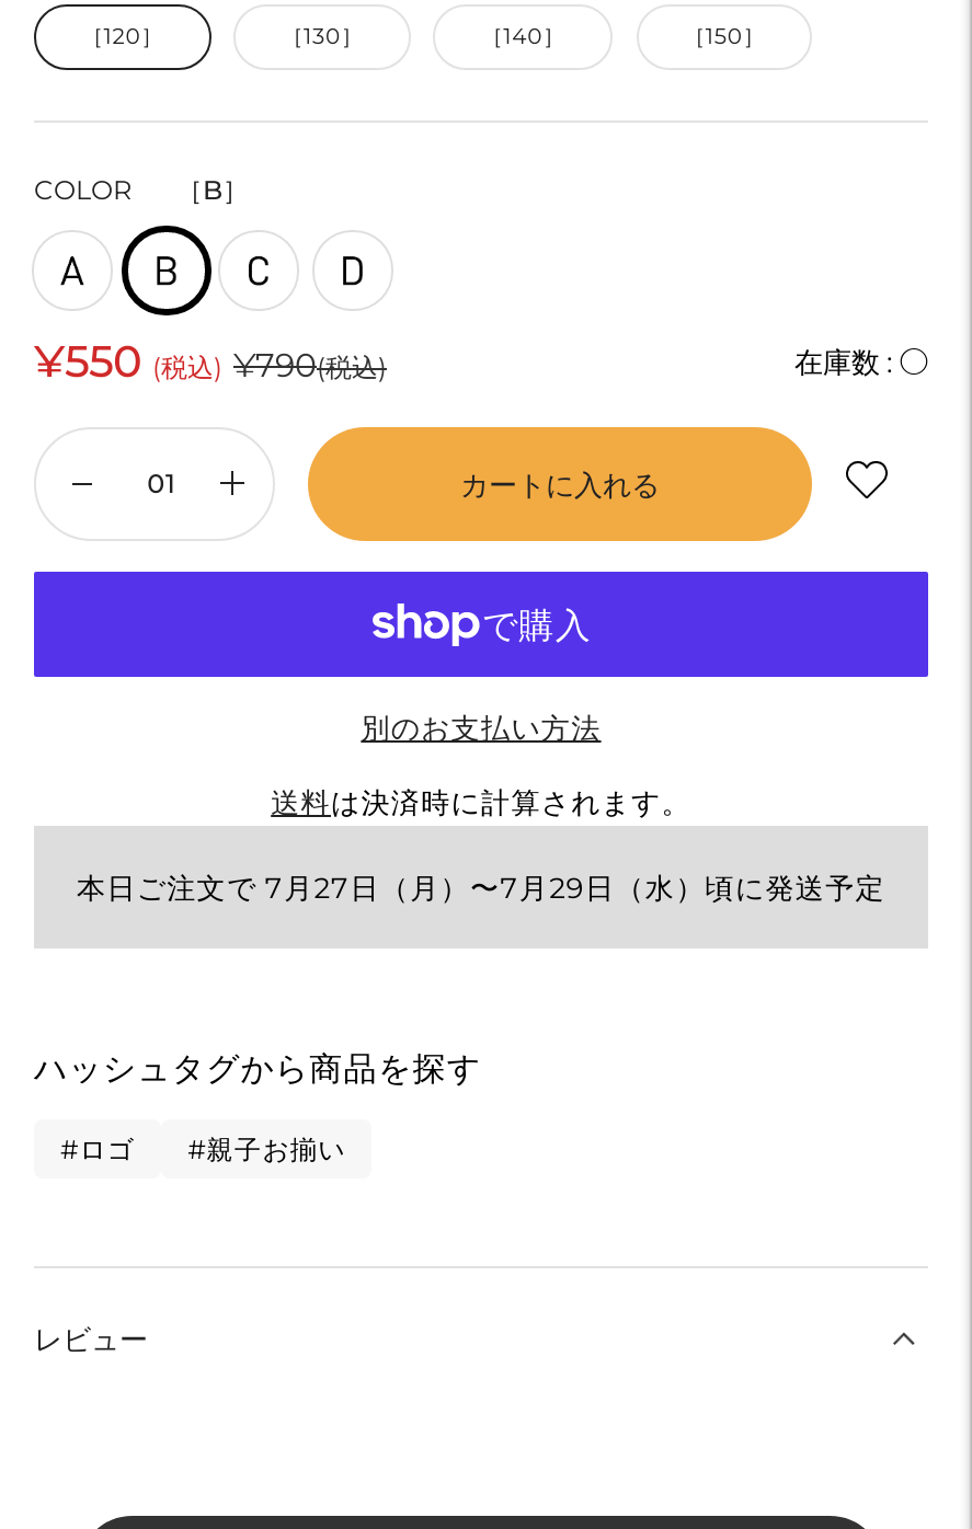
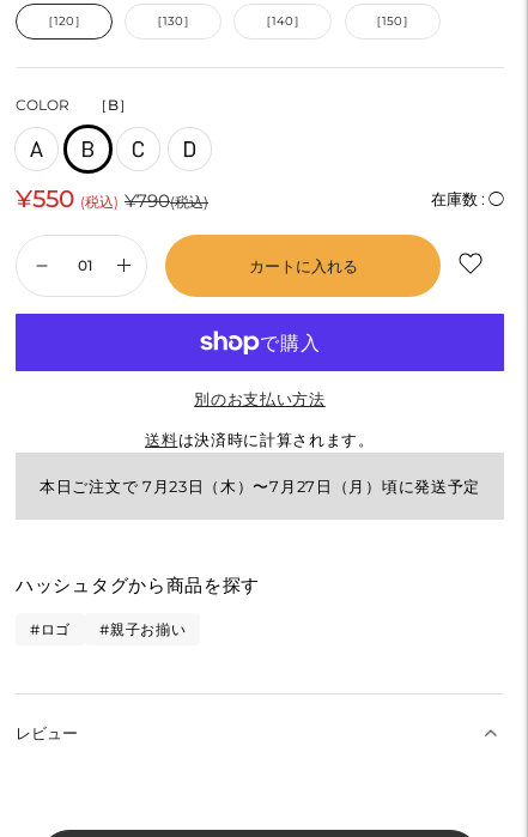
- 本日ご注文で 7月27日（月）〜7月29日（水）頃に発送予定
+ 本日ご注文で 7月23日（木）〜7月27日（月）頃に発送予定
